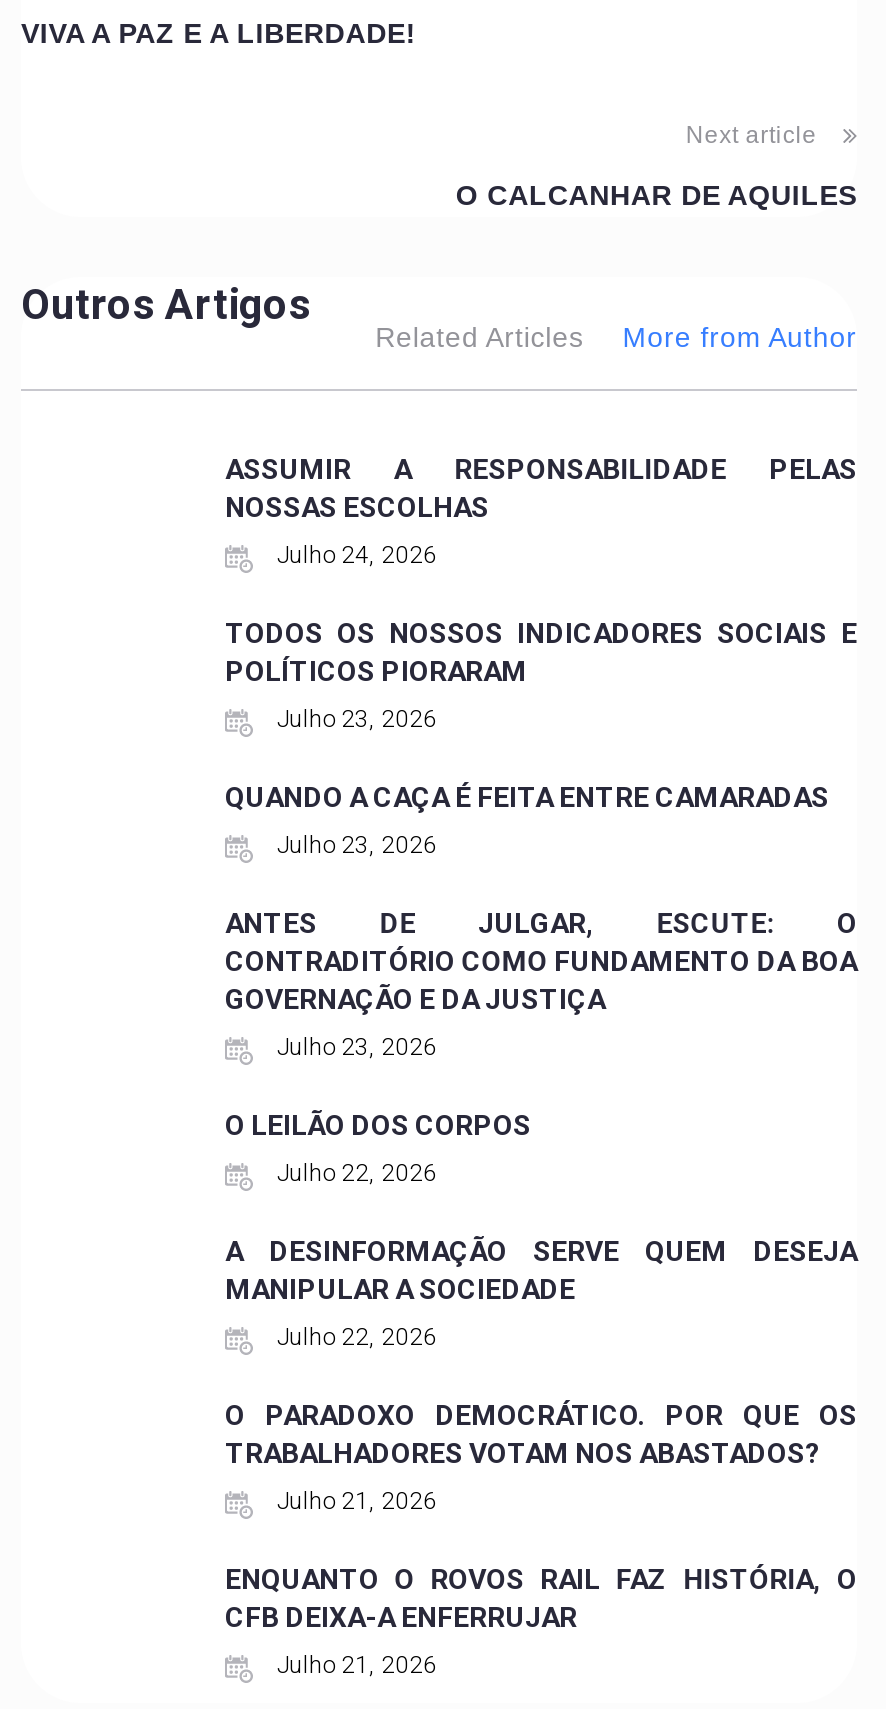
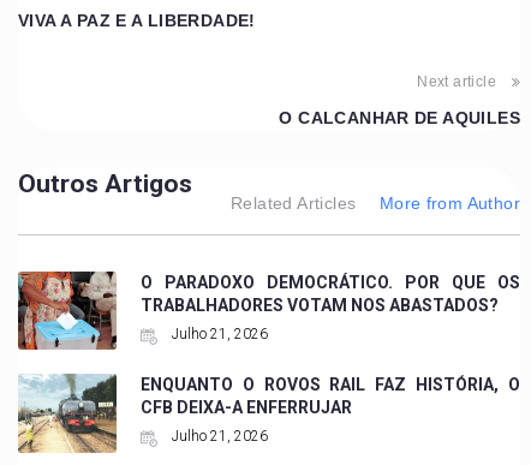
+ [image]

- ASSUMIR A RESPONSABILIDADE PELAS
- NOSSAS ESCOLHAS
- Julho 24, 2026
- TODOS OS NOSSOS INDICADORES SOCIAIS E
- POLÍTICOS PIORARAM
- Julho 23, 2026
- QUANDO A CAÇA É FEITA ENTRE CAMARADAS
- Julho 23, 2026
- ANTES DE JULGAR, ESCUTE: O
- CONTRADITÓRIO COMO FUNDAMENTO DA BOA
- GOVERNAÇÃO E DA JUSTIÇA
- Julho 23, 2026
- O LEILÃO DOS CORPOS
- Julho 22, 2026
- A DESINFORMAÇÃO SERVE QUEM DESEJA
- MANIPULAR A SOCIEDADE
- Julho 22, 2026

+ [image]
